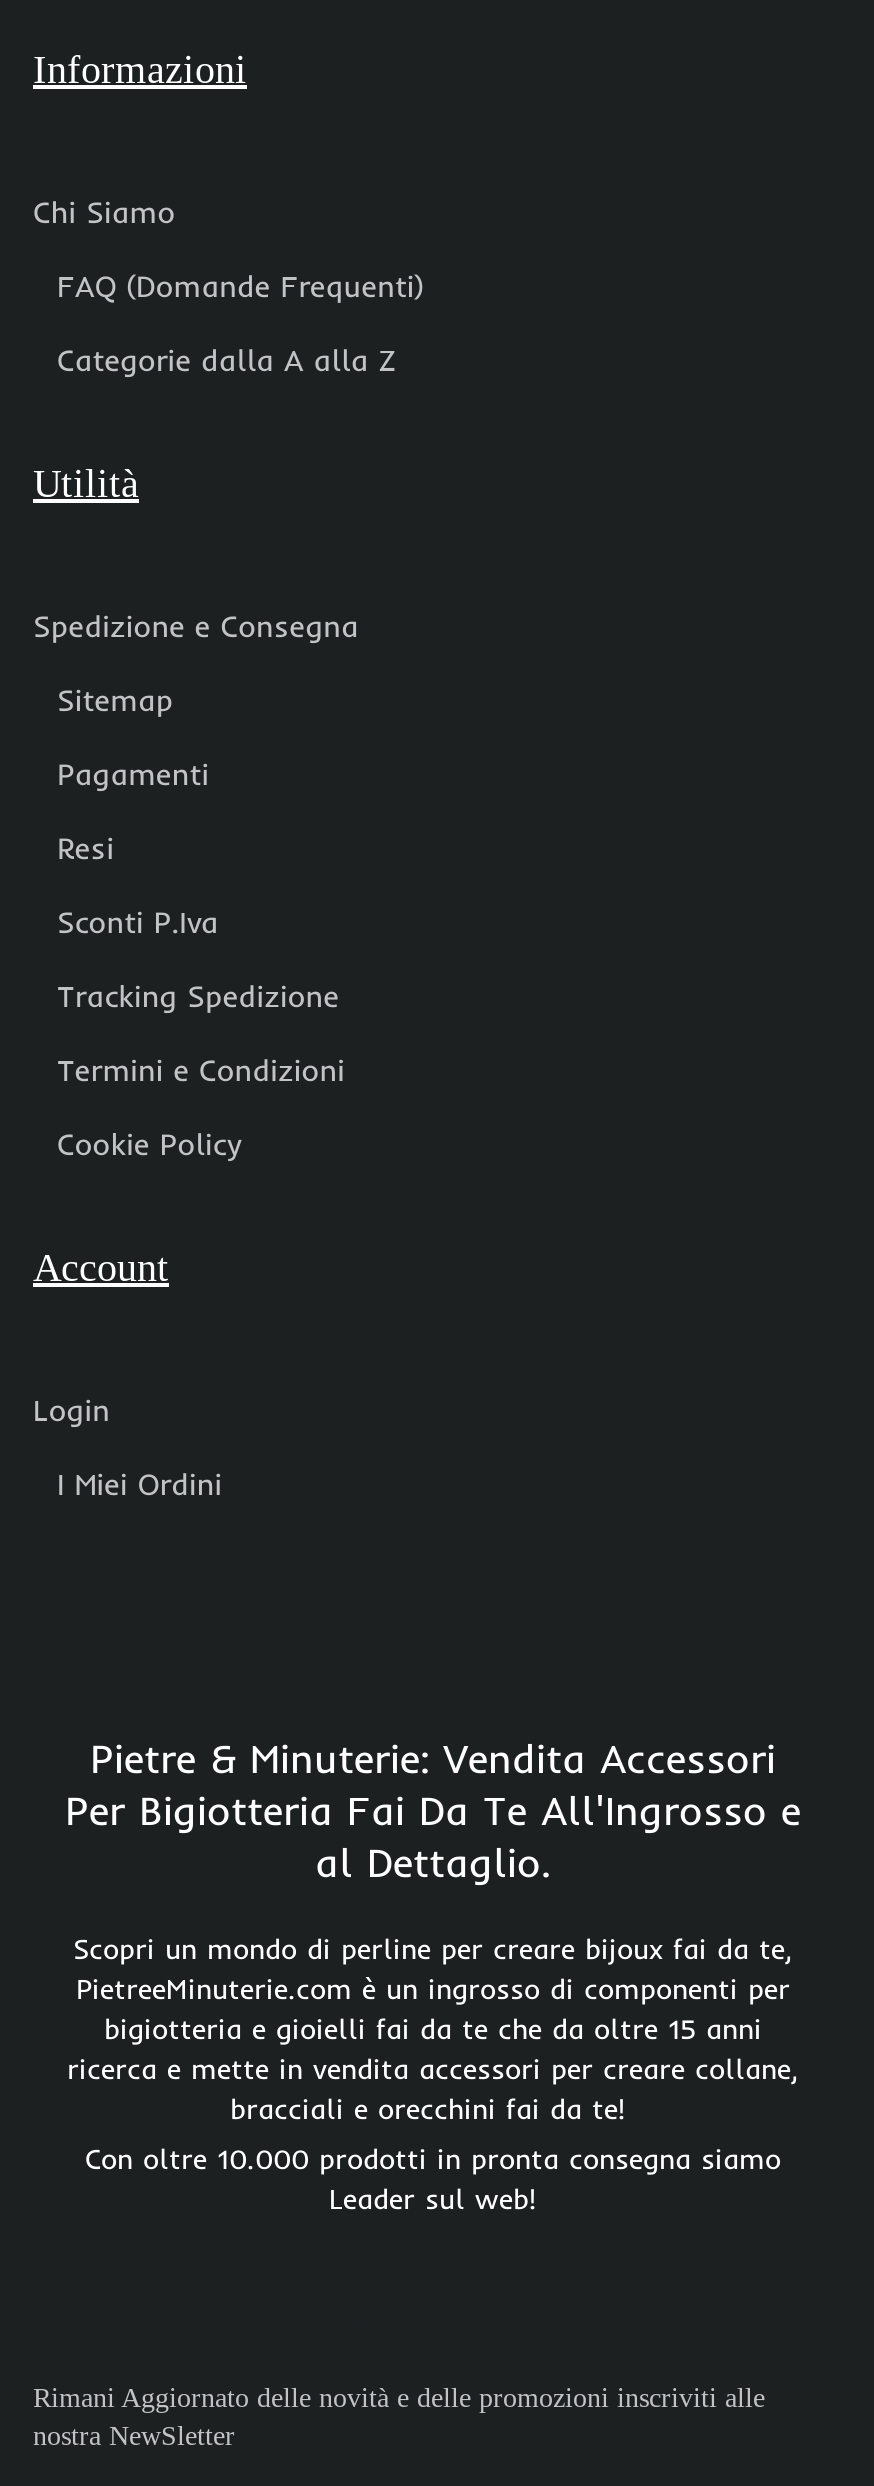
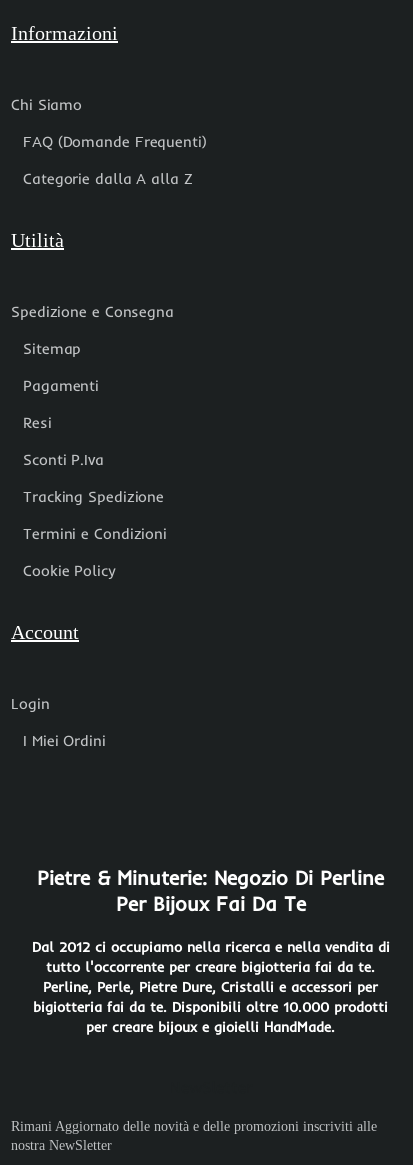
- Pietre & Minuterie: Vendita Accessori
- Per Bigiotteria Fai Da Te All'Ingrosso e
- al Dettaglio.
+ Pietre & Minuterie: Negozio Di Perline
+ Per Bijoux Fai Da Te

- Scopri un mondo di perline per creare bijoux fai da te,
- PietreeMinuterie.com è un ingrosso di componenti per
- bigiotteria e gioielli fai da te che da oltre 15 anni
- ricerca e mette in vendita accessori per creare collane,
- bracciali e orecchini fai da te!
- Con oltre 10.000 prodotti in pronta consegna siamo
- Leader sul web!
+ Dal 2012 ci occupiamo nella ricerca e nella vendita di
+ tutto l'occorrente per creare bigiotteria fai da te.
+ Perline, Perle, Pietre Dure, Cristalli e accessori per
+ bigiotteria fai da te. Disponibili oltre 10.000 prodotti
+ per creare bijoux e gioielli HandMade.
